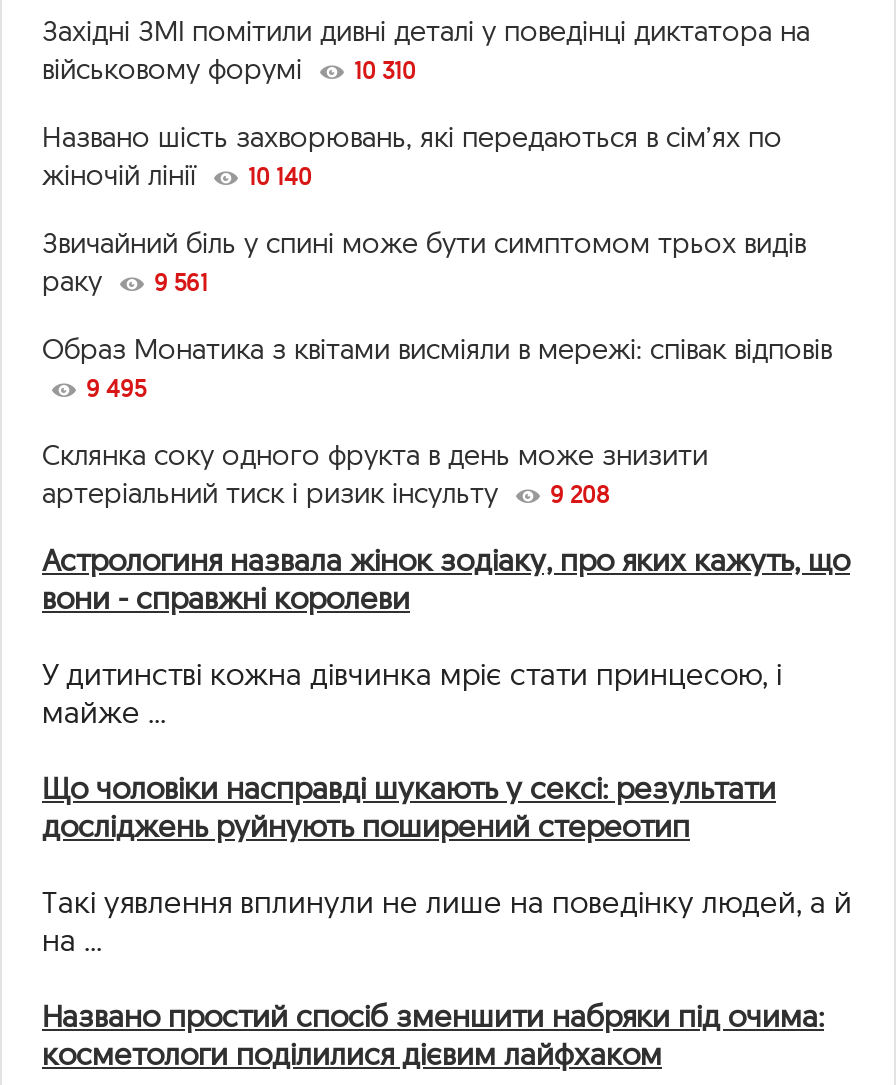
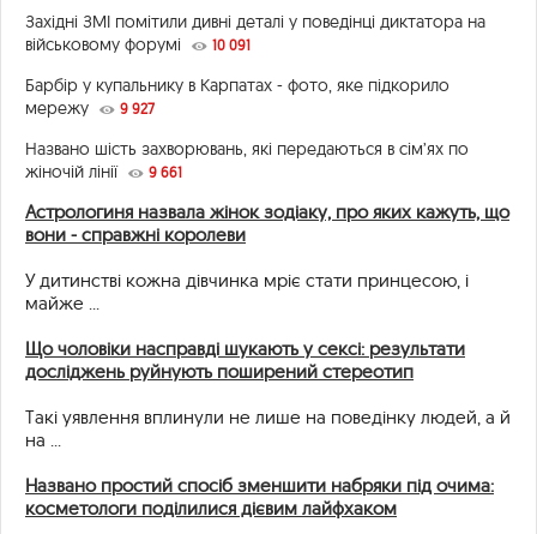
- 10 310
+ 10 091
+ Барбір у купальнику в Карпатах - фото, яке підкорило
+ мережу
+ 9 927

moved down: Названо шість захворювань, які передаються в сім’ях по | жіночій лінії

- 10 140
- Звичайний біль у спині може бути симптомом трьох видів
- раку
- 9 561
- Образ Монатика з квітами висміяли в мережі: співак відповів
- 9 495
- Склянка соку одного фрукта в день може знизити
- артеріальний тиск і ризик інсульту
- 9 208
+ 9 661
